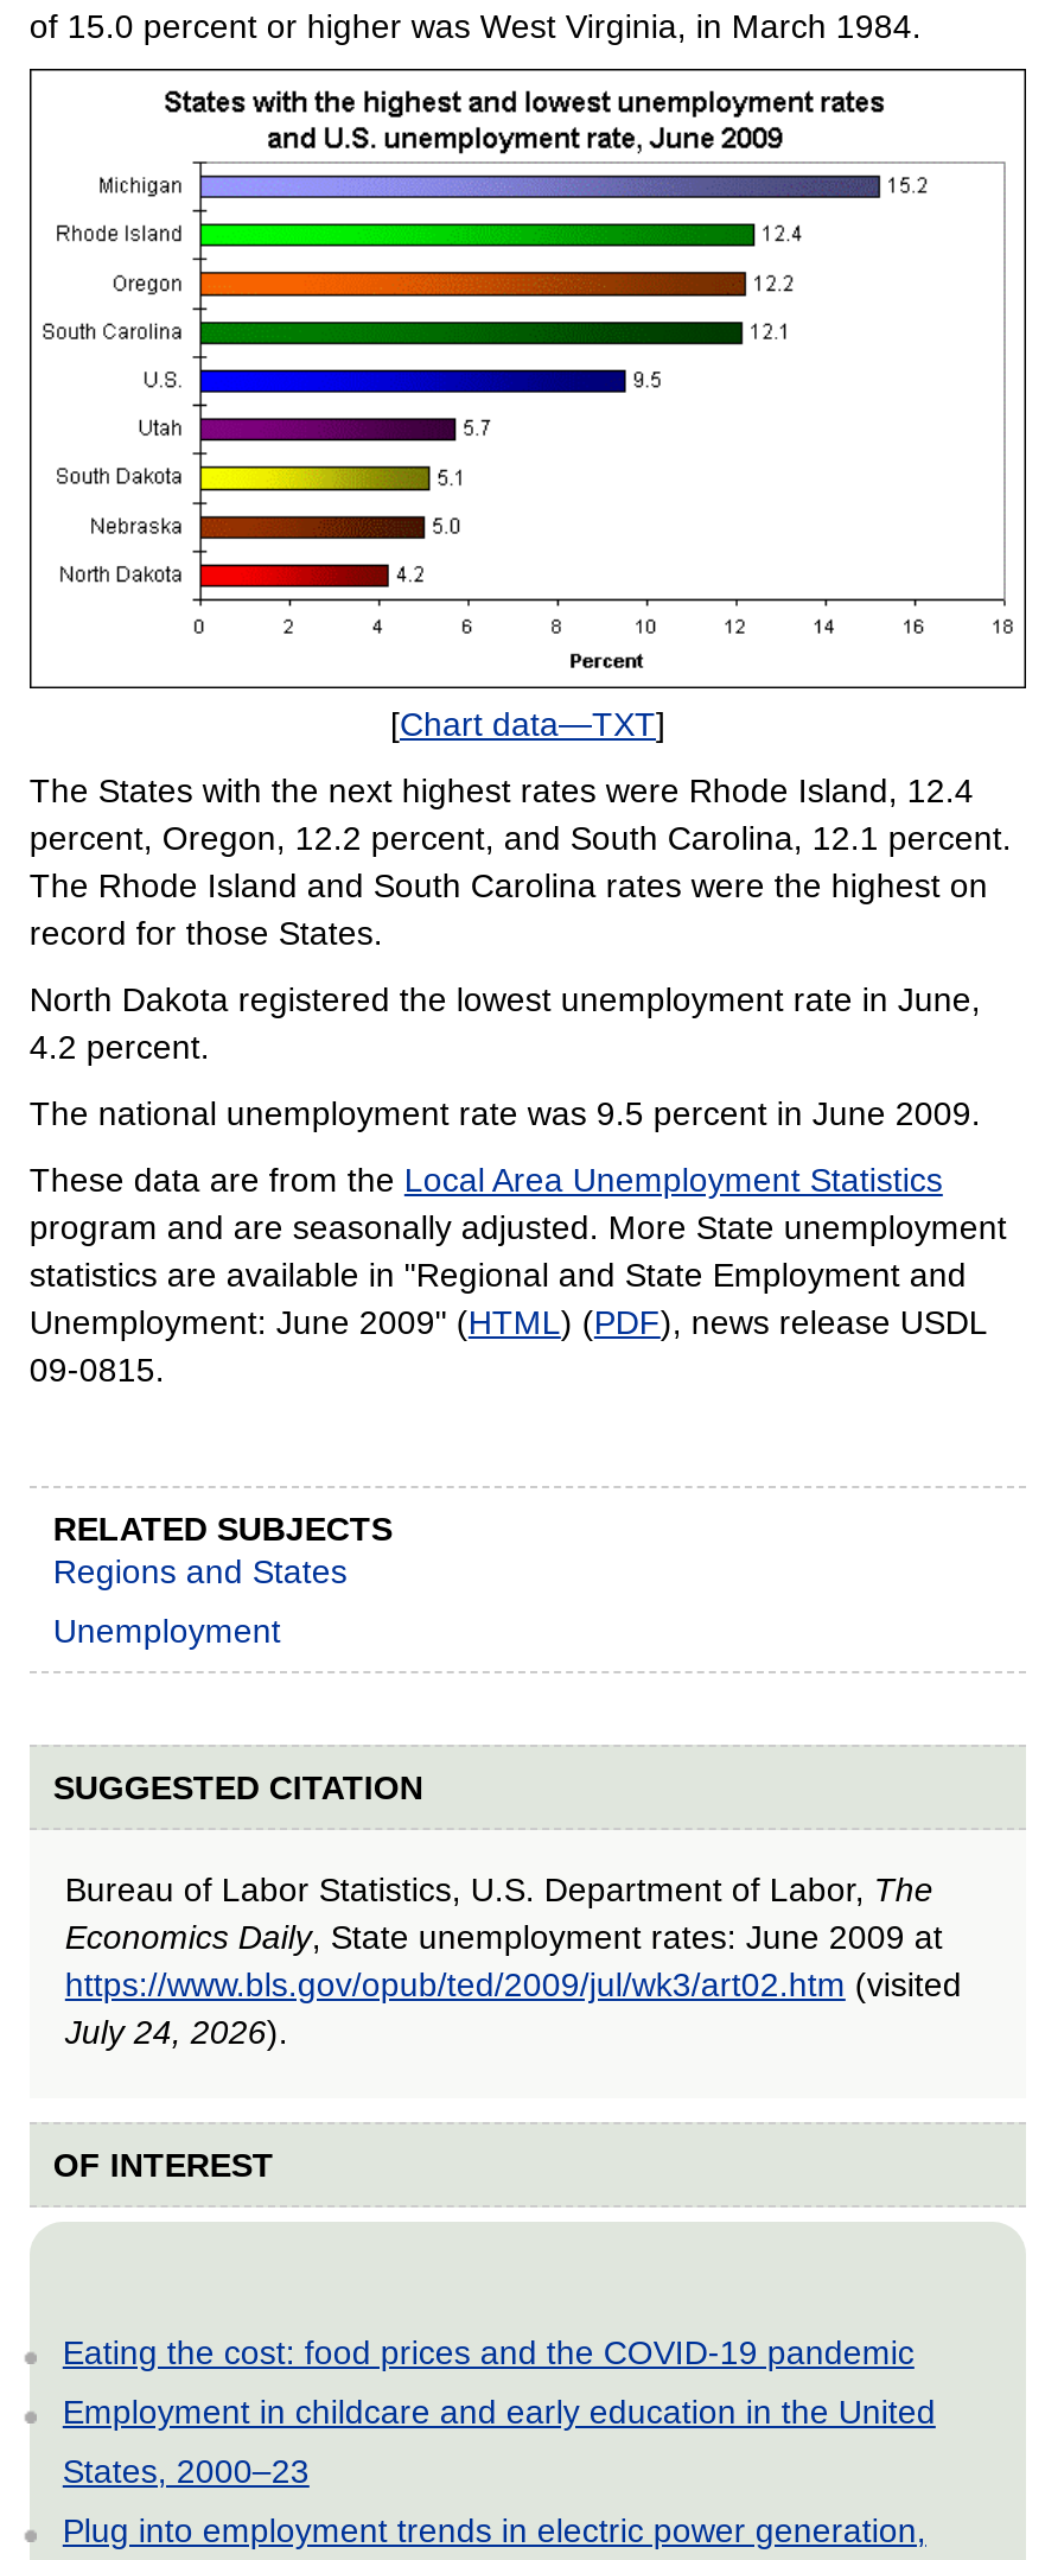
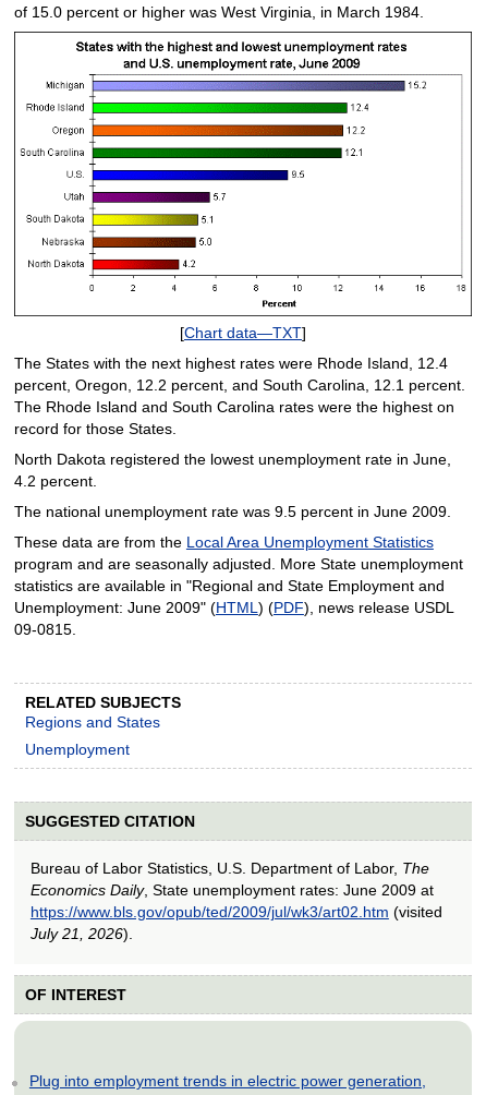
- July 24, 2026).
+ July 21, 2026).

- Eating the cost: food prices and the COVID-19 pandemic
- Employment in childcare and early education in the United
- States, 2000–23
